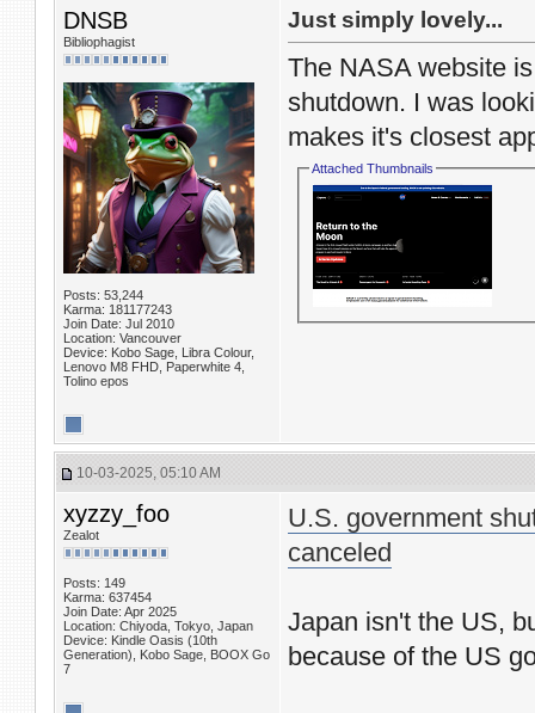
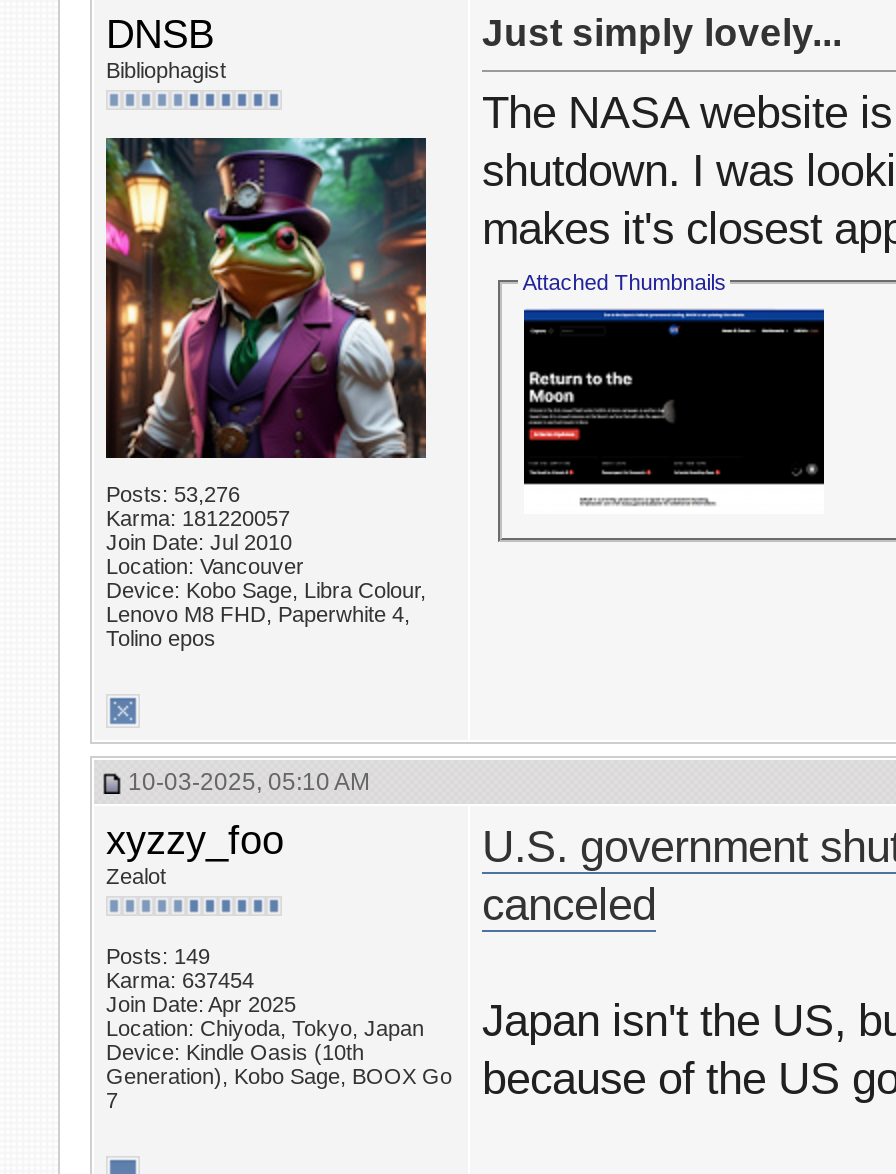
- Posts: 53,244
+ Posts: 53,276

- Karma: 181177243
+ Karma: 181220057
